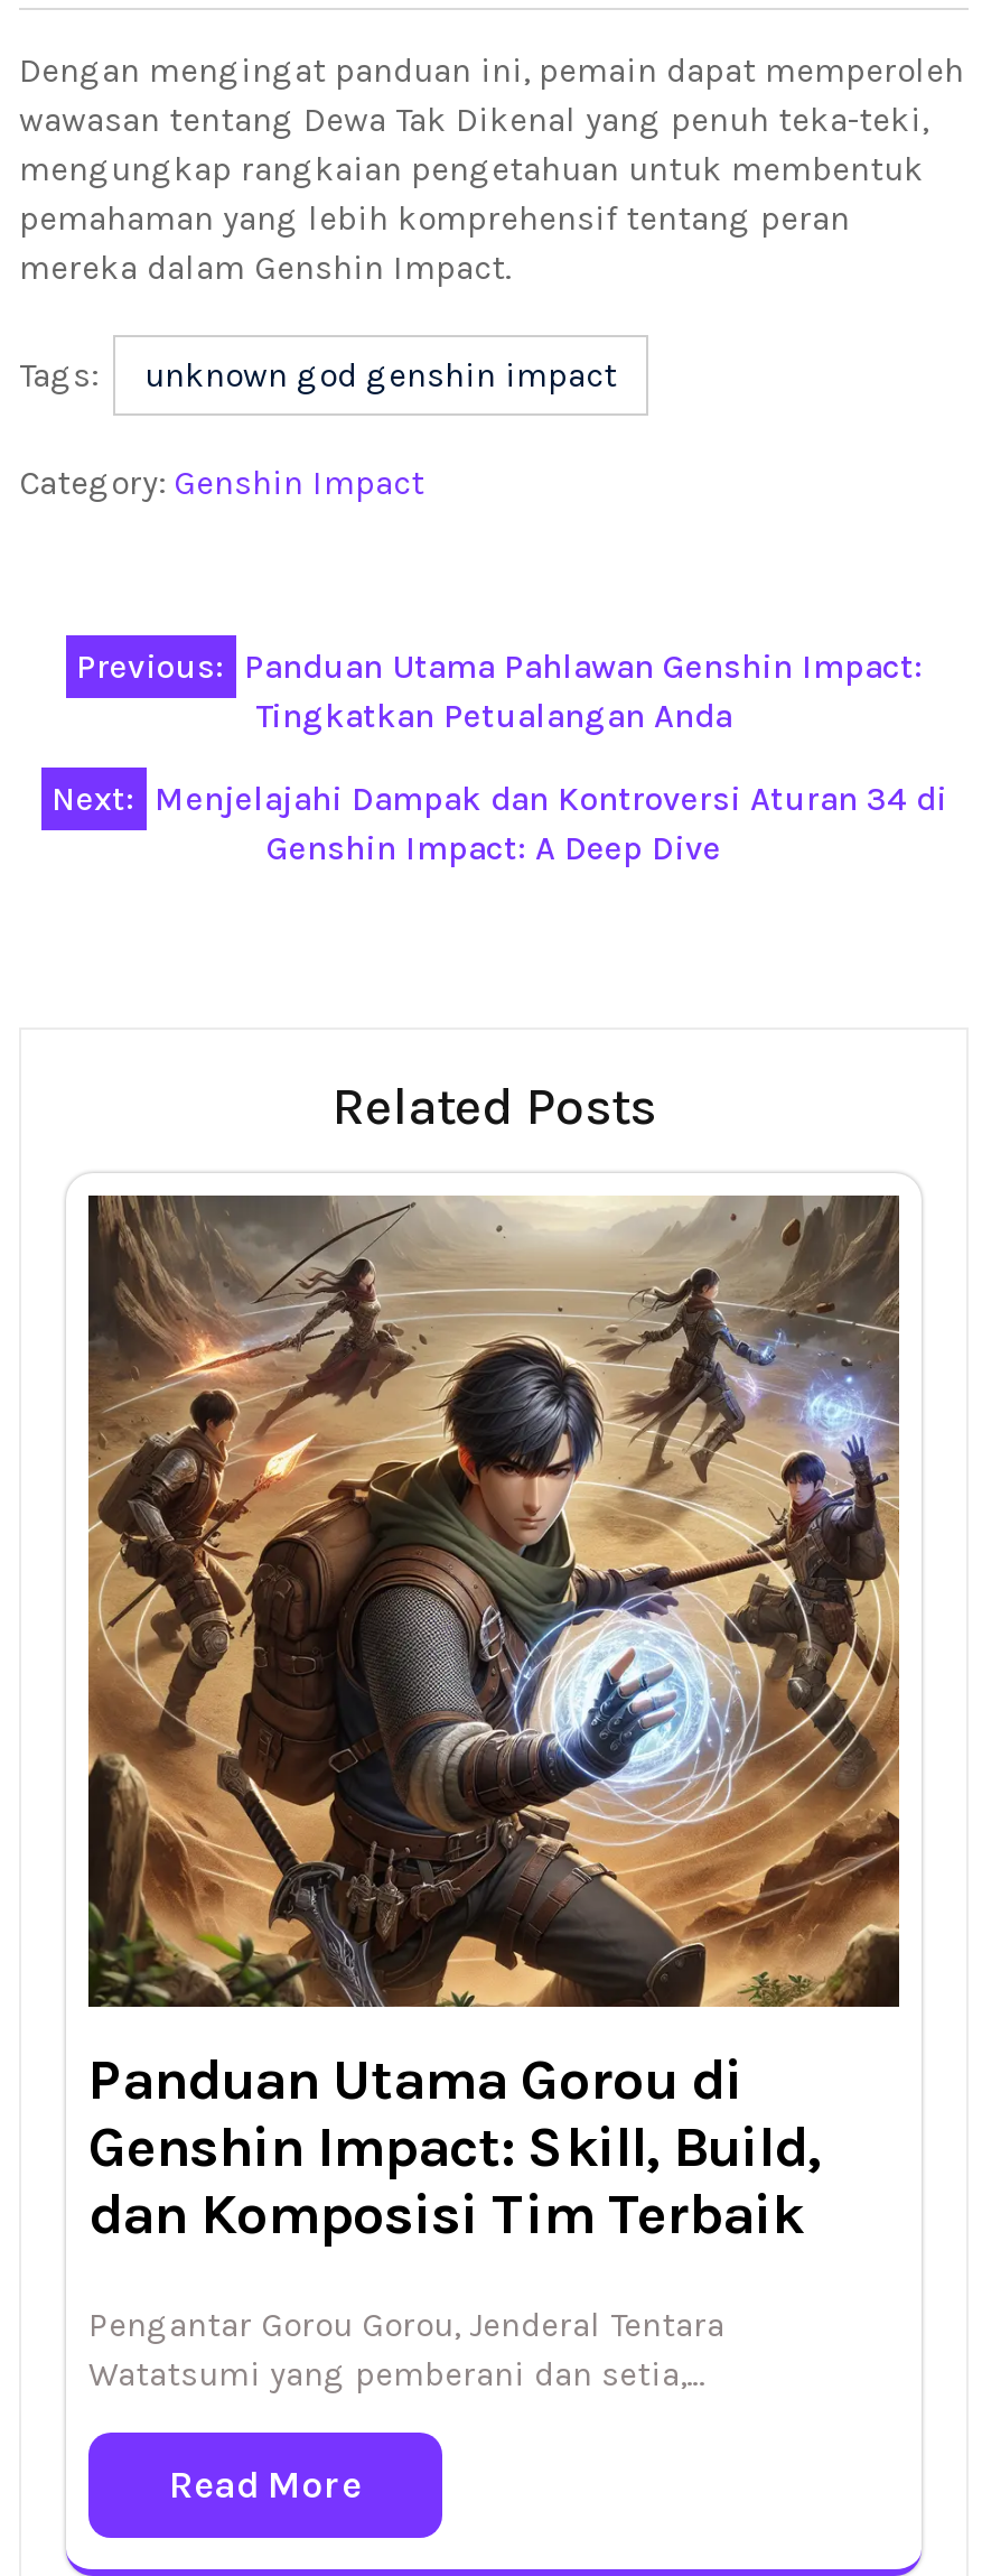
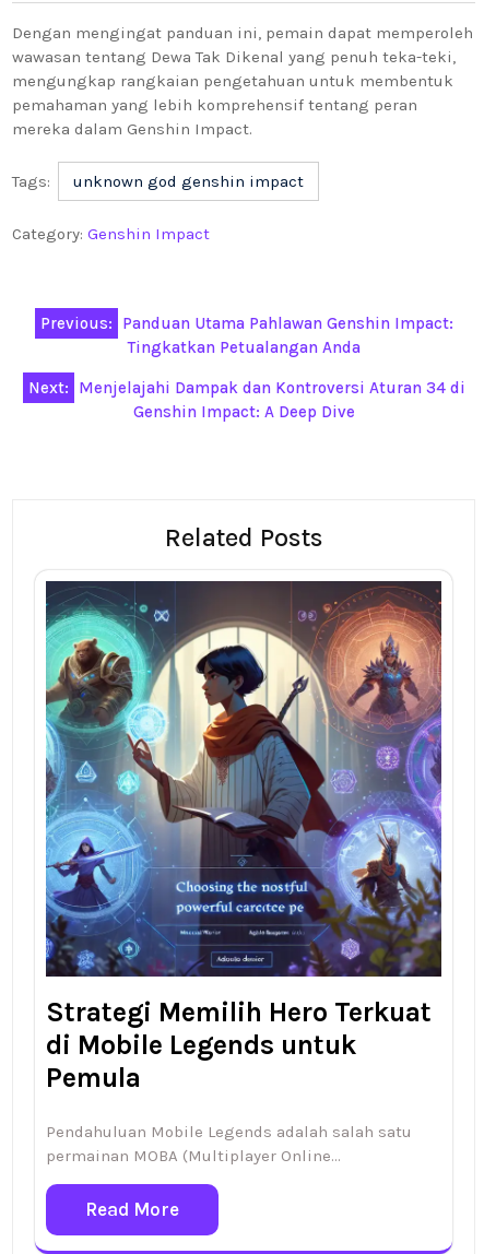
- [image]
- Panduan Utama Gorou di
- Genshin Impact: Skill, Build,
- dan Komposisi Tim Terbaik
+ [image]
+ Strategi Memilih Hero Terkuat
+ di Mobile Legends untuk
+ Pemula

- Pengantar Gorou Gorou, Jenderal Tentara
- Watatsumi yang pemberani dan setia,…
+ Pendahuluan Mobile Legends adalah salah satu
+ permainan MOBA (Multiplayer Online…
